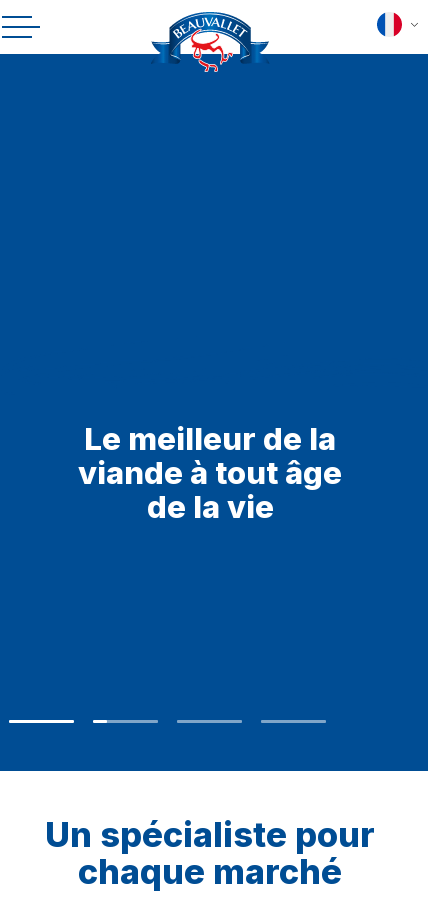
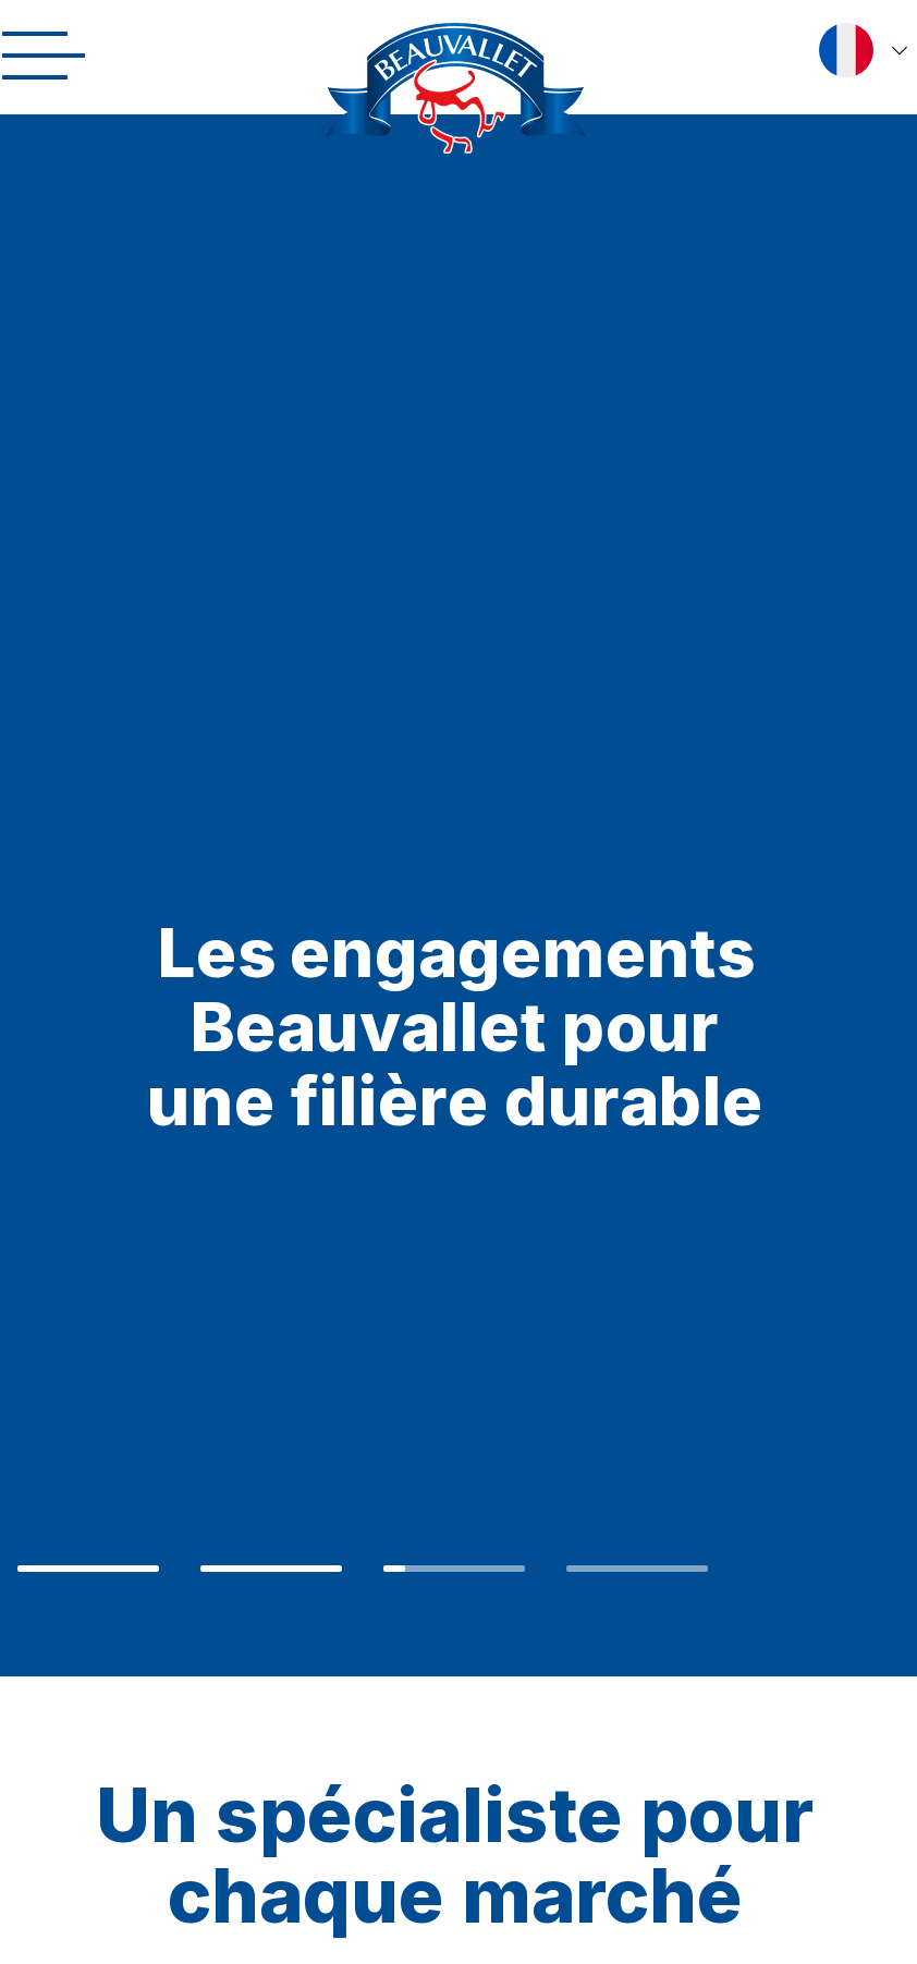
- Le meilleur de la
- viande à tout âge
- de la vie
+ Les engagements
+ Beauvallet pour
+ une filière durable
